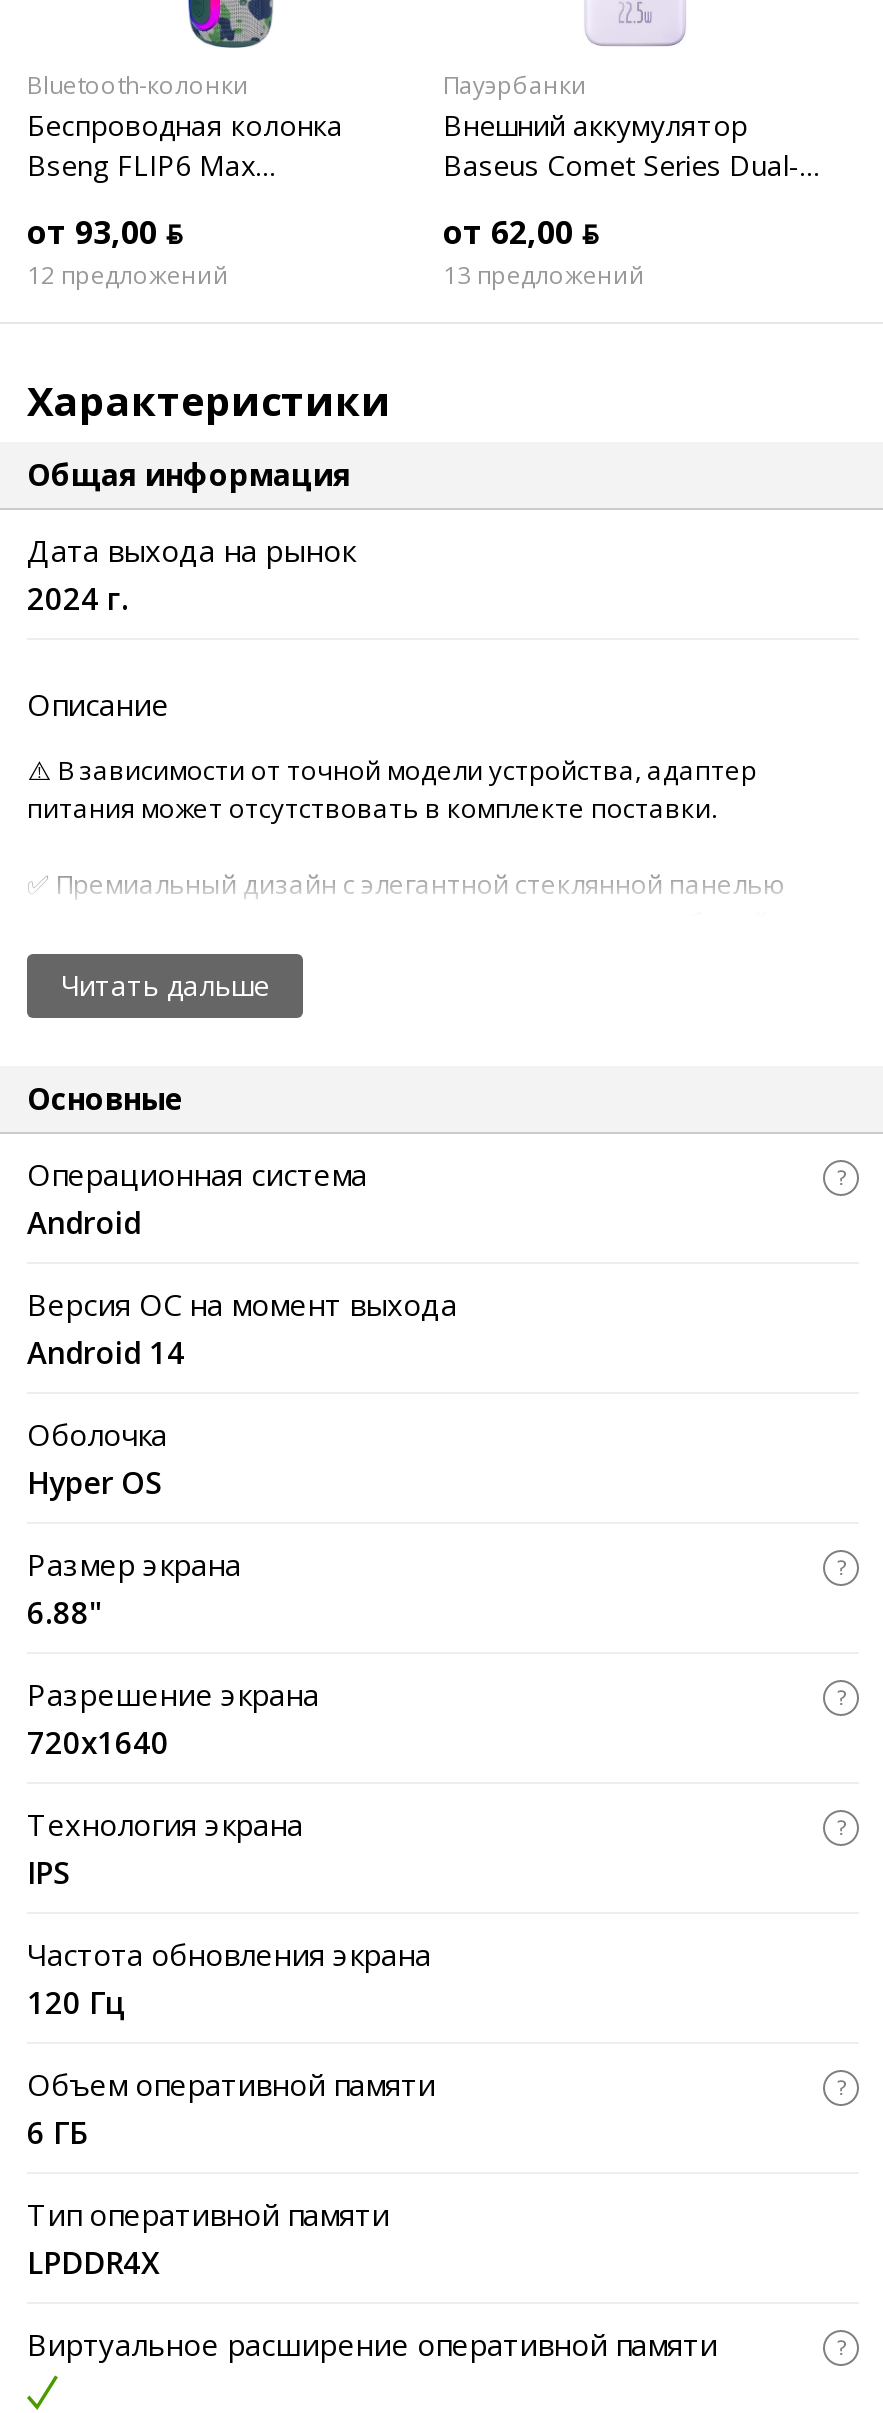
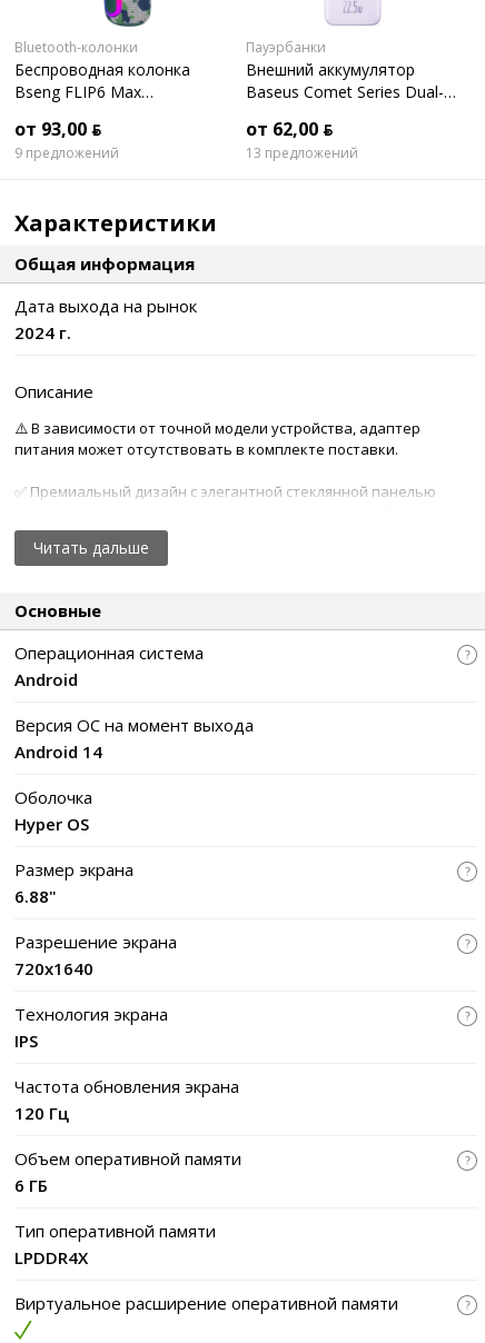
- 12 предложений
+ 9 предложений
